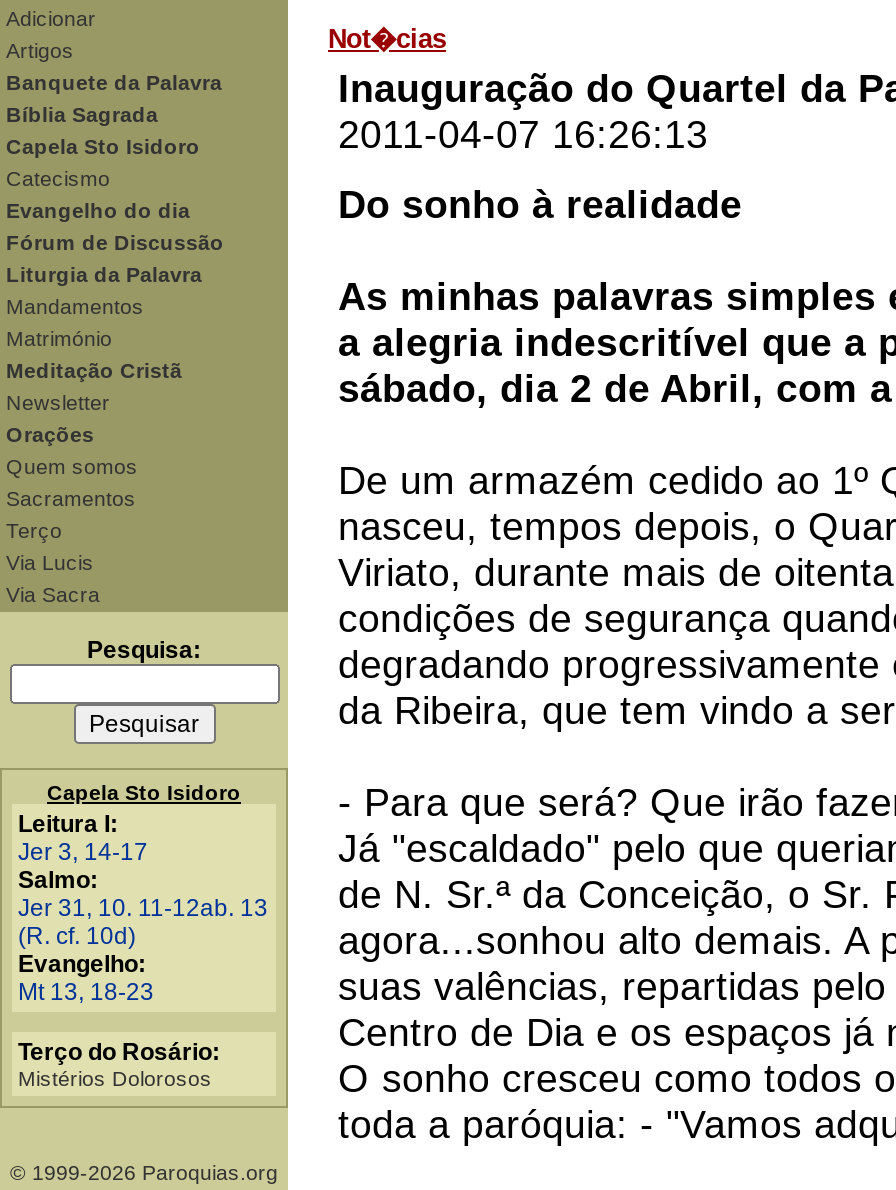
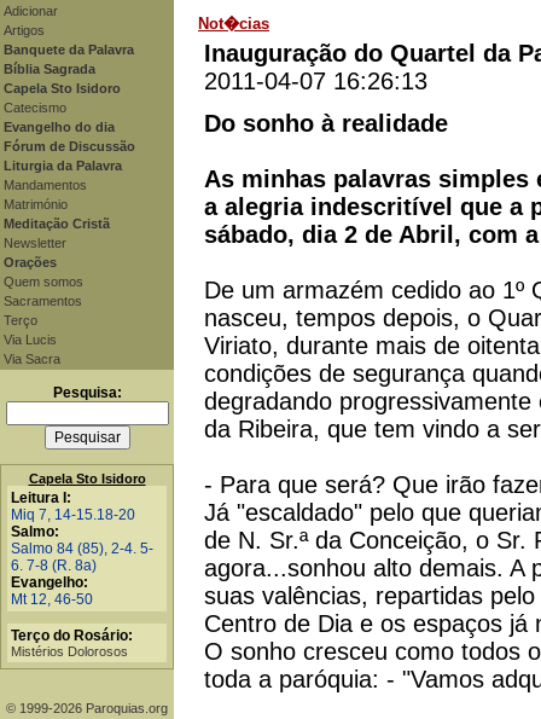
- Jer 3, 14-17
+ Miq 7, 14-15.18-20

- Jer 31, 10. 11-12ab. 13
- (R. cf. 10d)
+ Salmo 84 (85), 2-4. 5-
+ 6. 7-8 (R. 8a)

- Mt 13, 18-23
+ Mt 12, 46-50
